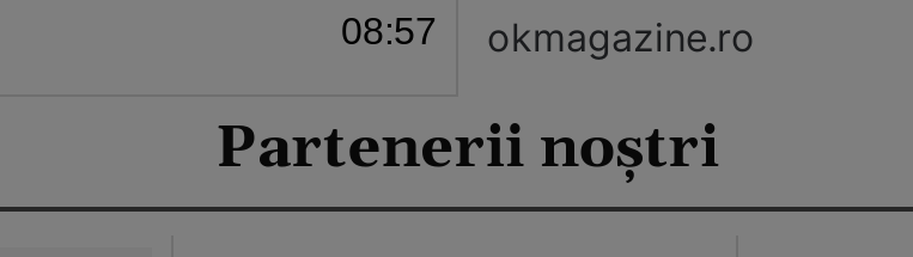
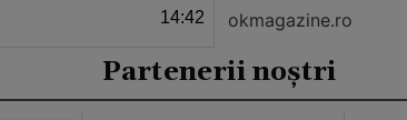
- 08:57 okmagazine.ro
+ 14:42 okmagazine.ro
